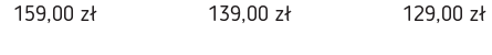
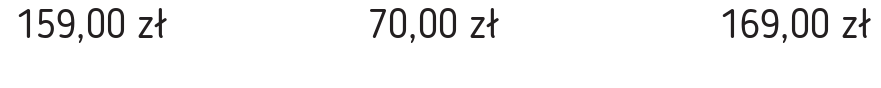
- 139,00 zł
+ 70,00 zł

- 129,00 zł
+ 169,00 zł
